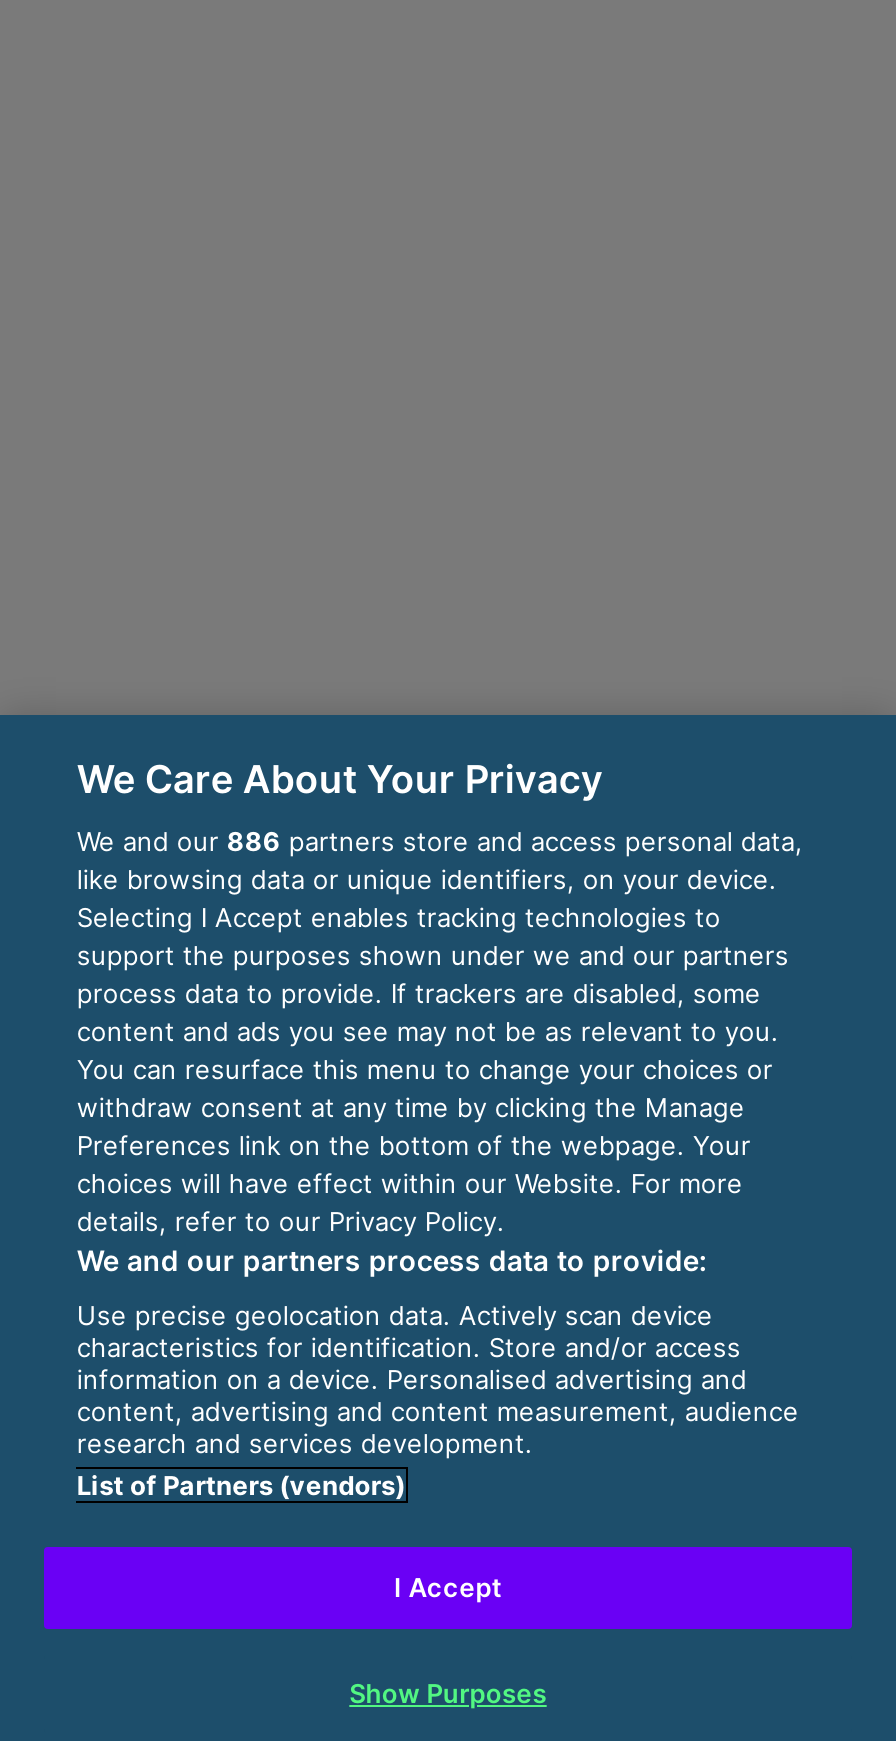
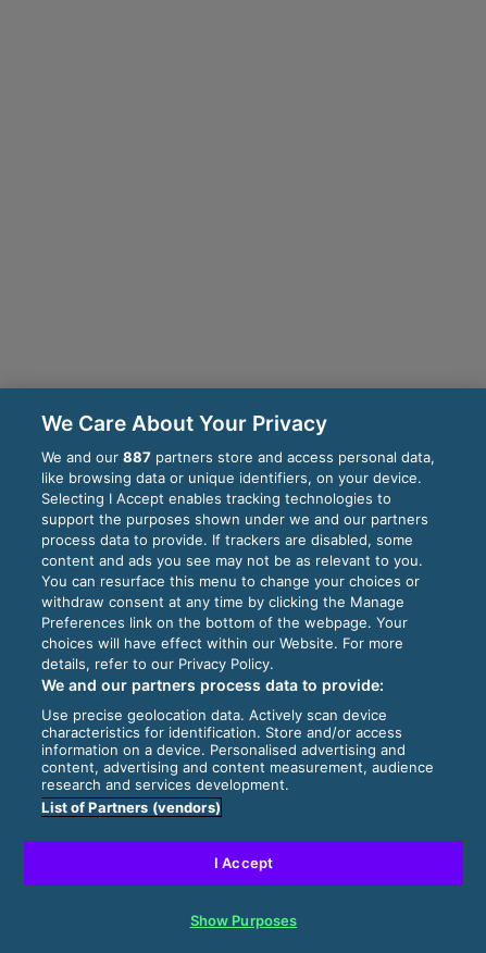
- We and our 886 partners store and access personal data,
+ We and our 887 partners store and access personal data,
